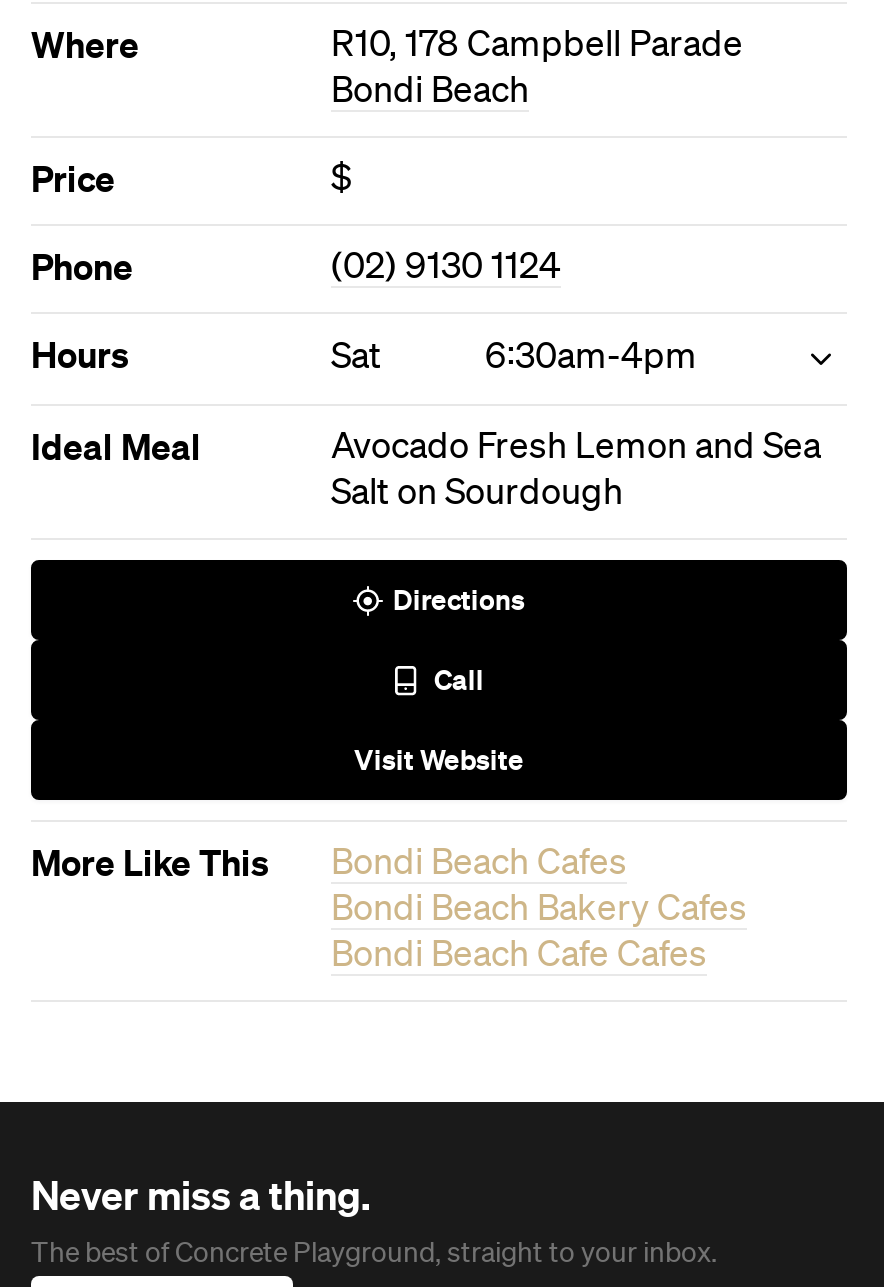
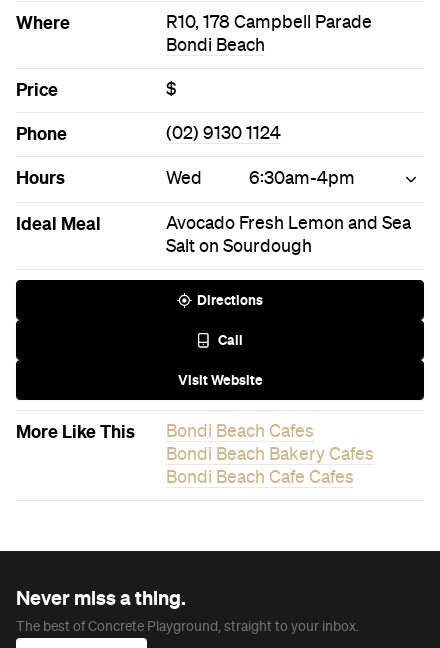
- Sat
+ Wed
